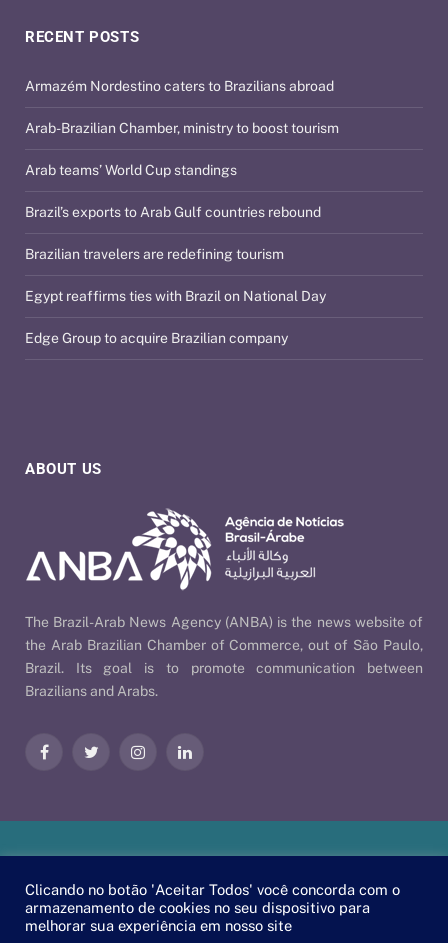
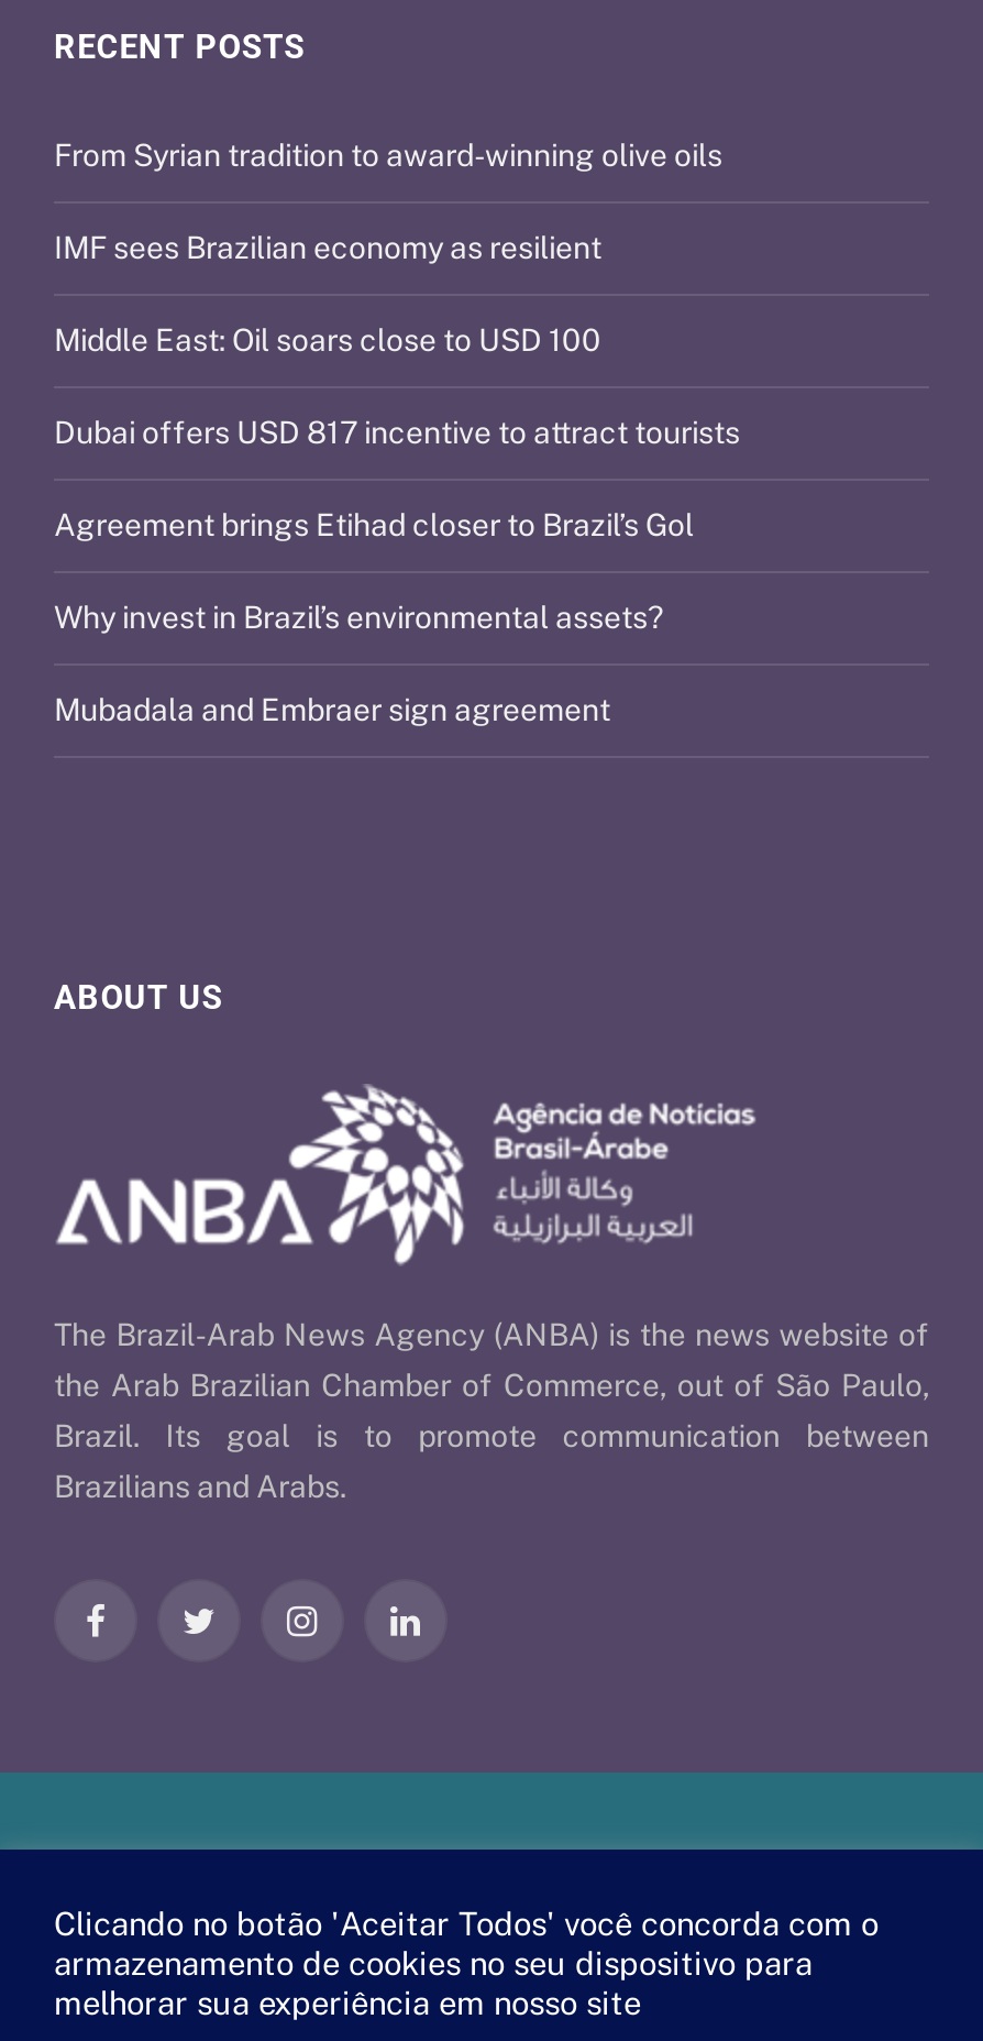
- Armazém Nordestino caters to Brazilians abroad
+ From Syrian tradition to award-winning olive oils

- Arab-Brazilian Chamber, ministry to boost tourism
+ IMF sees Brazilian economy as resilient

- Arab teams’ World Cup standings
+ Middle East: Oil soars close to USD 100

- Brazil’s exports to Arab Gulf countries rebound
+ Dubai offers USD 817 incentive to attract tourists

- Brazilian travelers are redefining tourism
+ Agreement brings Etihad closer to Brazil’s Gol

- Egypt reaffirms ties with Brazil on National Day
+ Why invest in Brazil’s environmental assets?

- Edge Group to acquire Brazilian company
+ Mubadala and Embraer sign agreement
